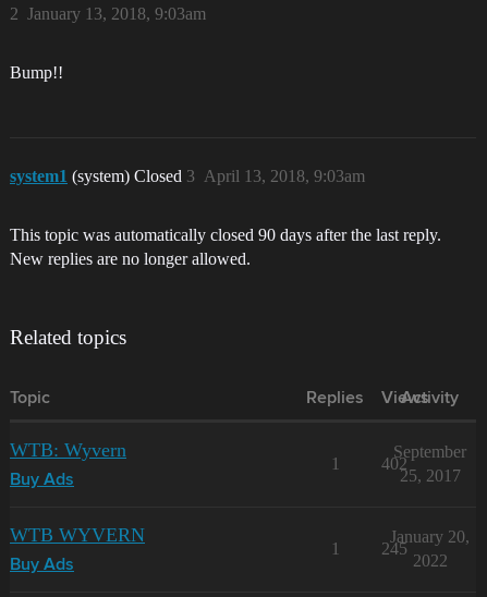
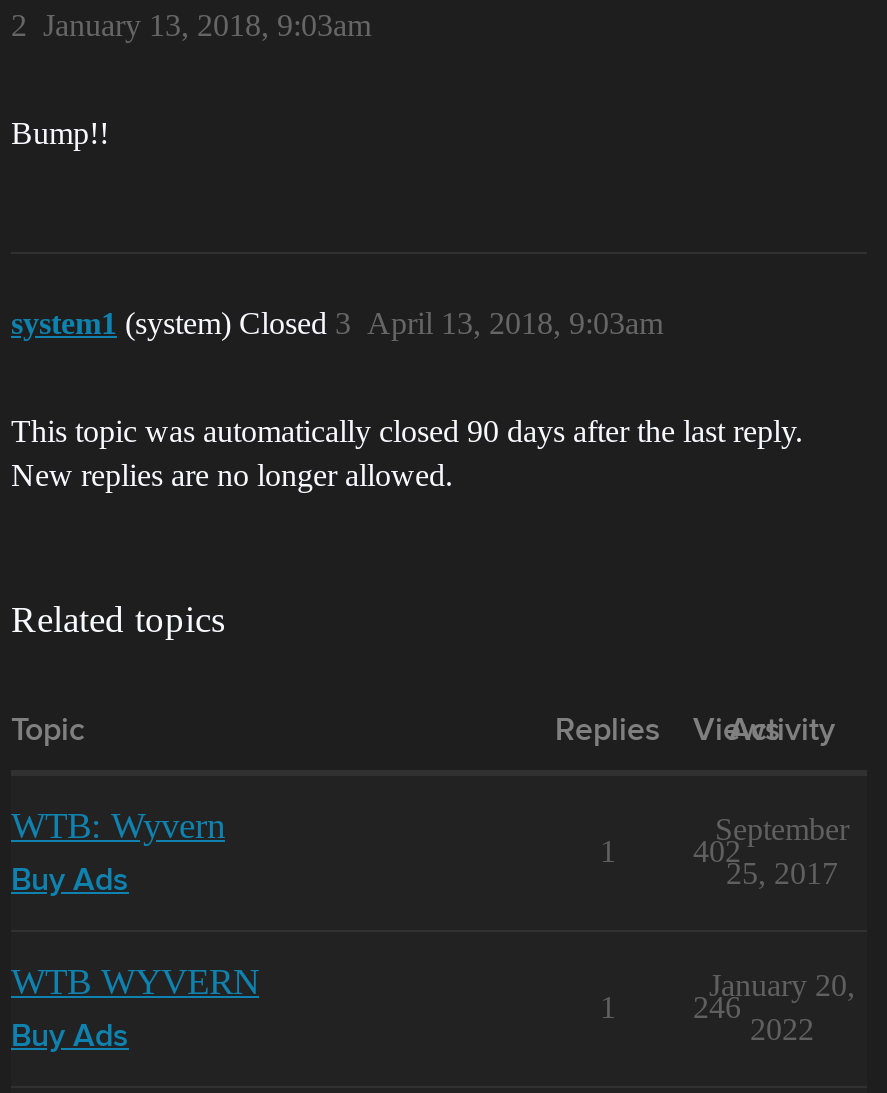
- 245
+ 246
